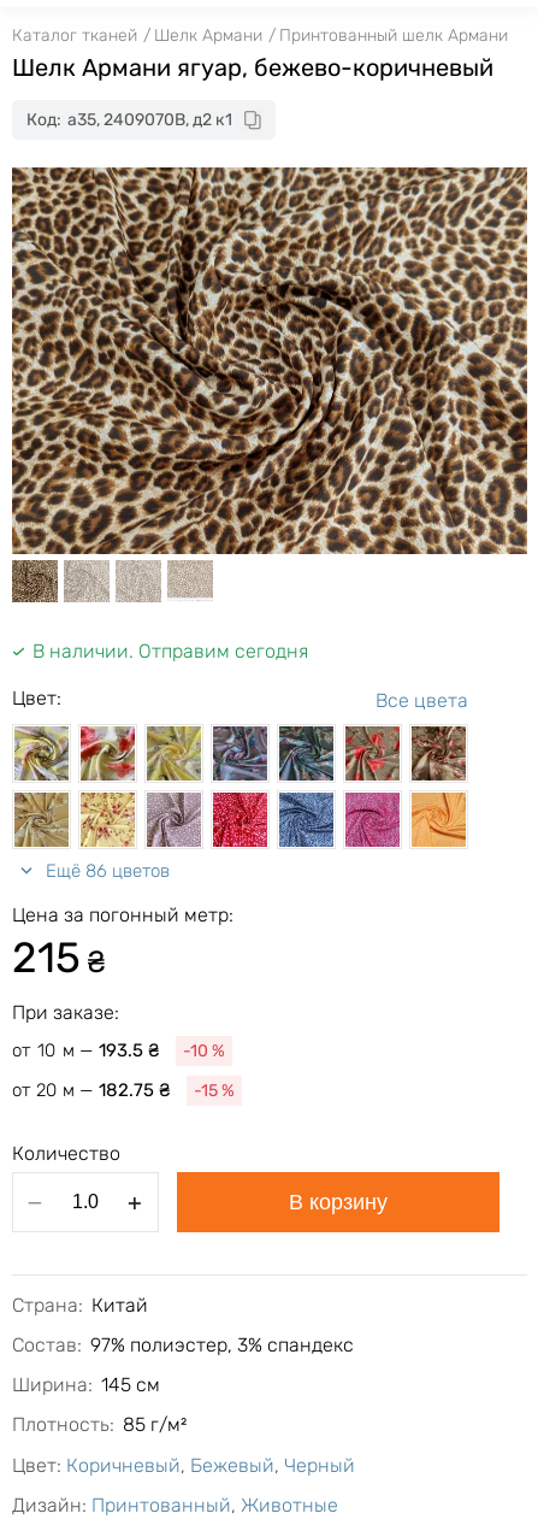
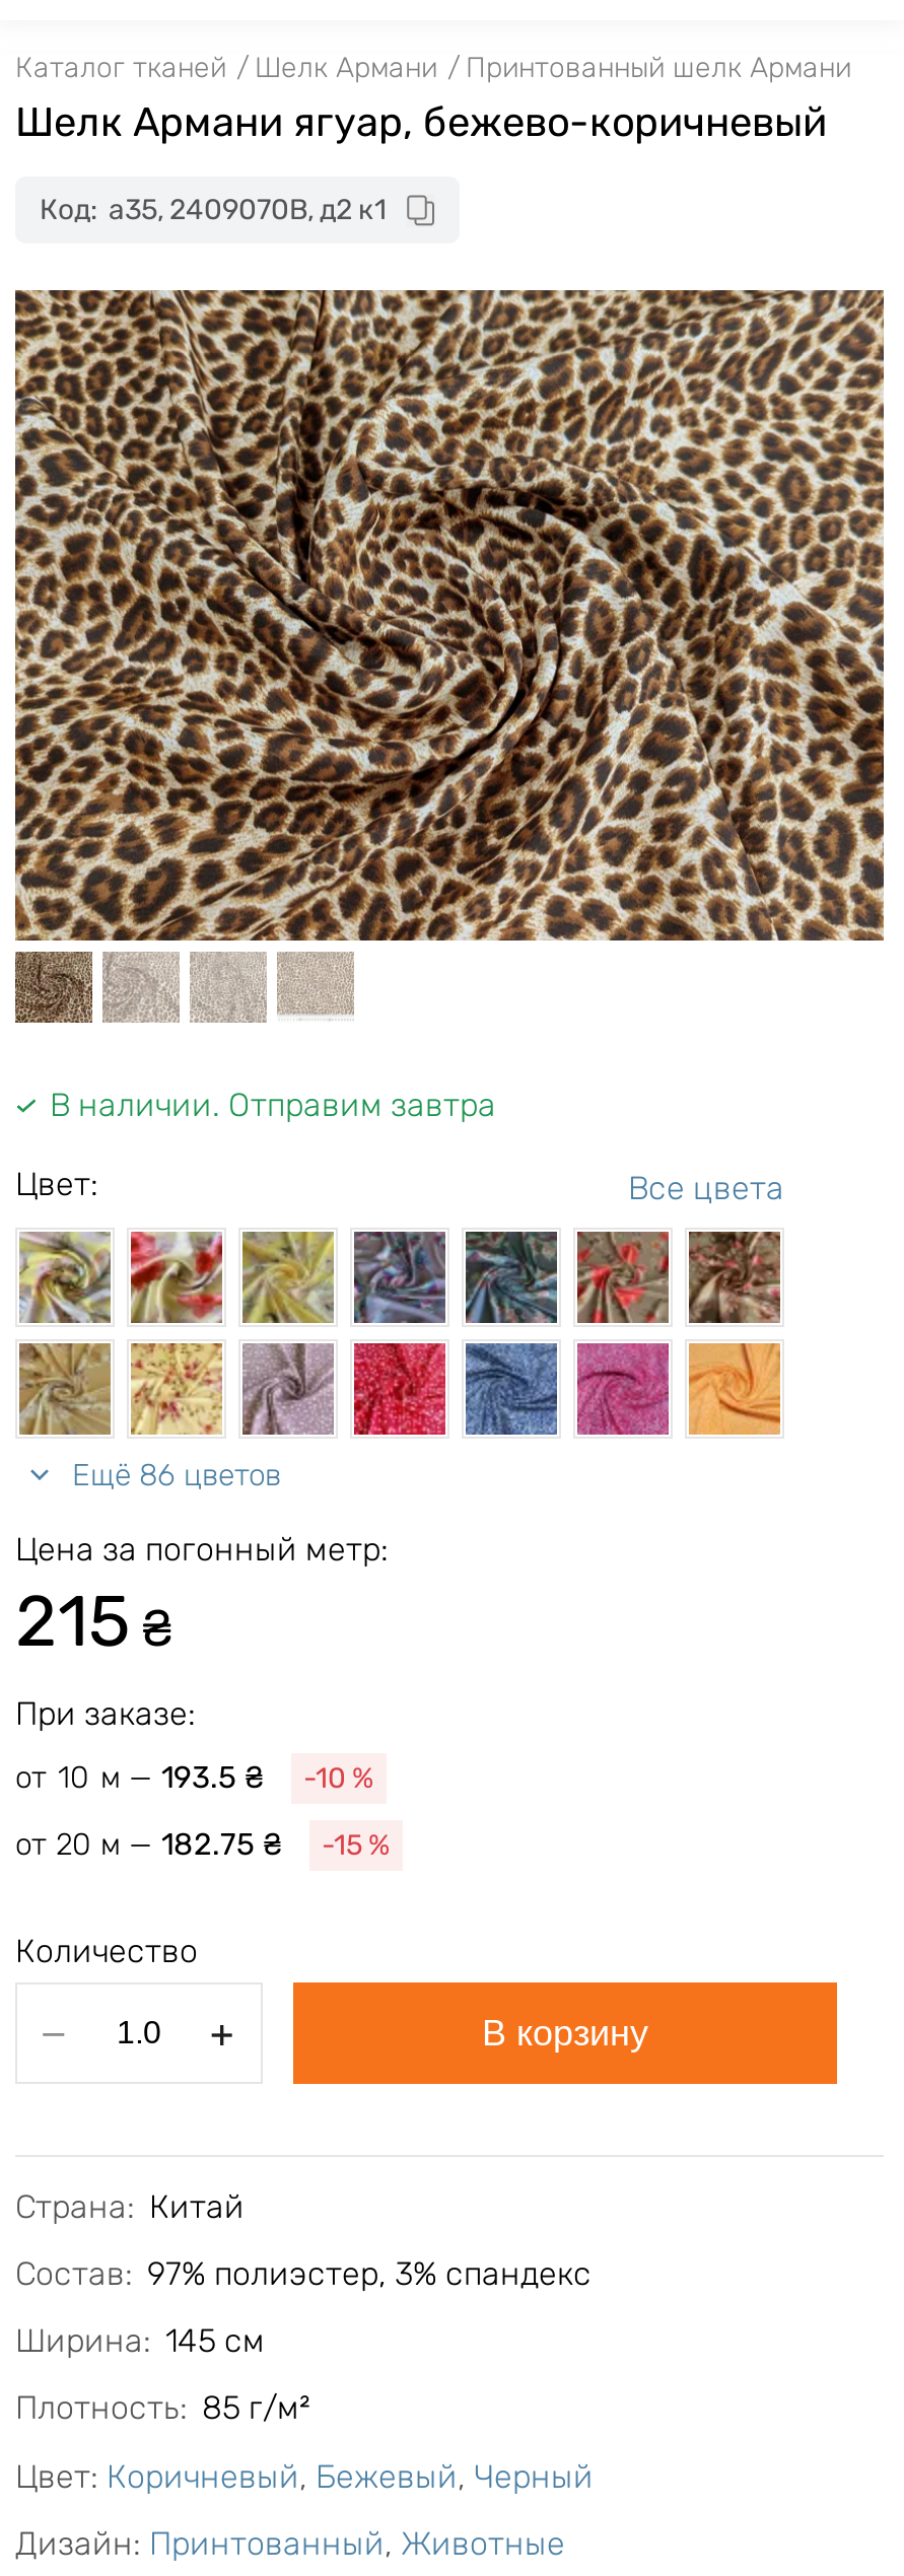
- В наличии. Отправим сегодня
+ В наличии. Отправим завтра
